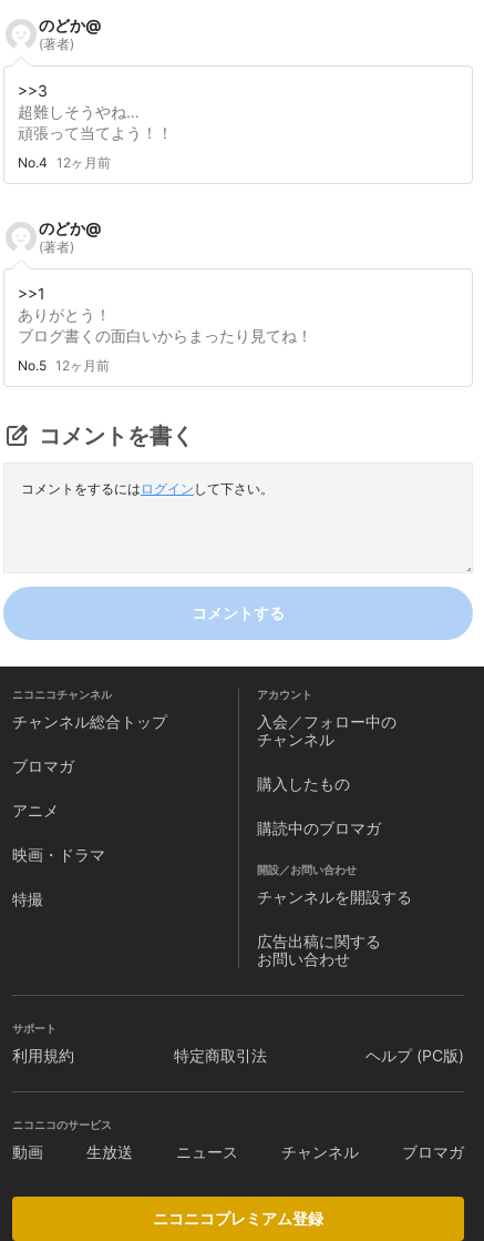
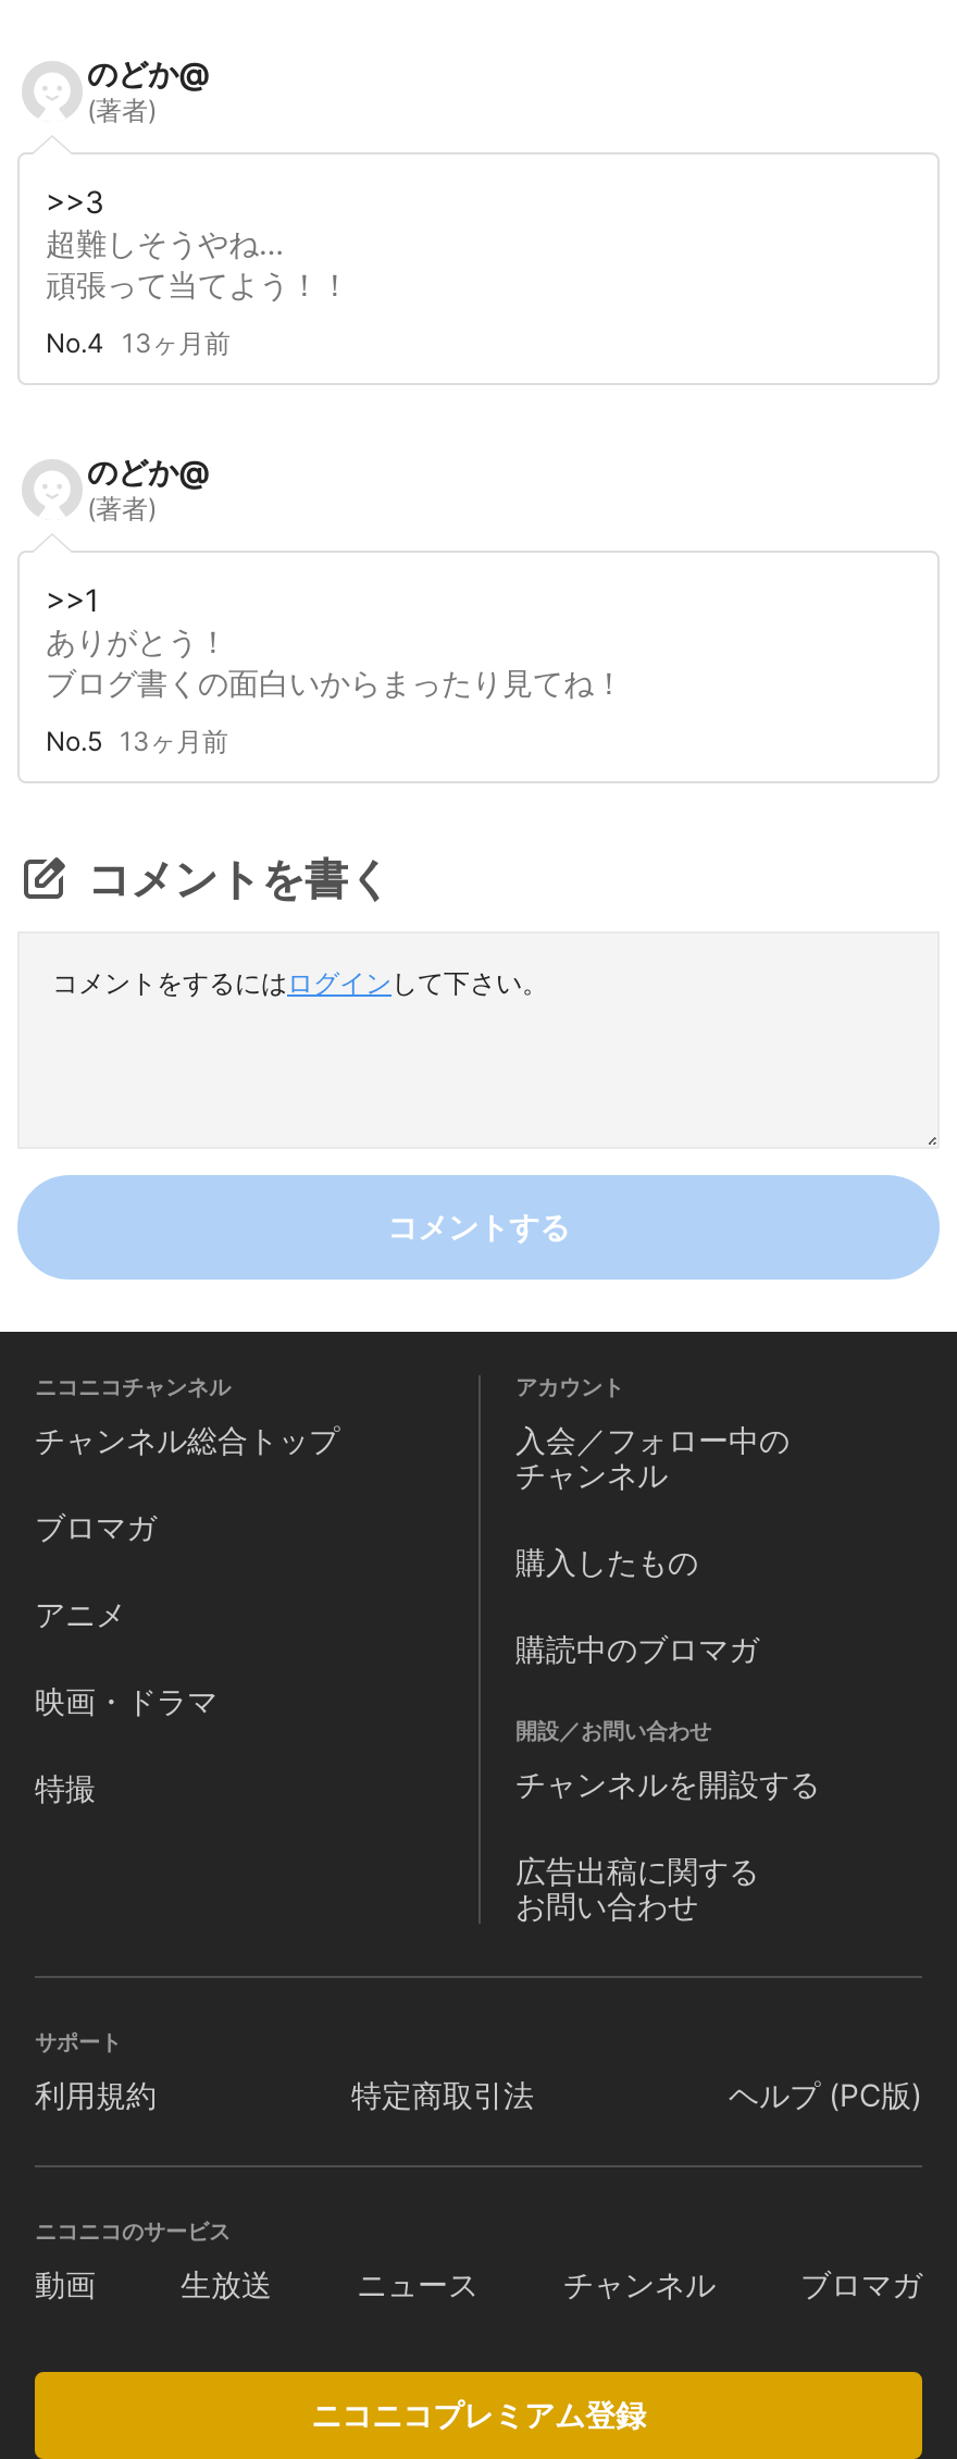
- No.4 12ヶ月前
+ No.4 13ヶ月前

- No.5 12ヶ月前
+ No.5 13ヶ月前
